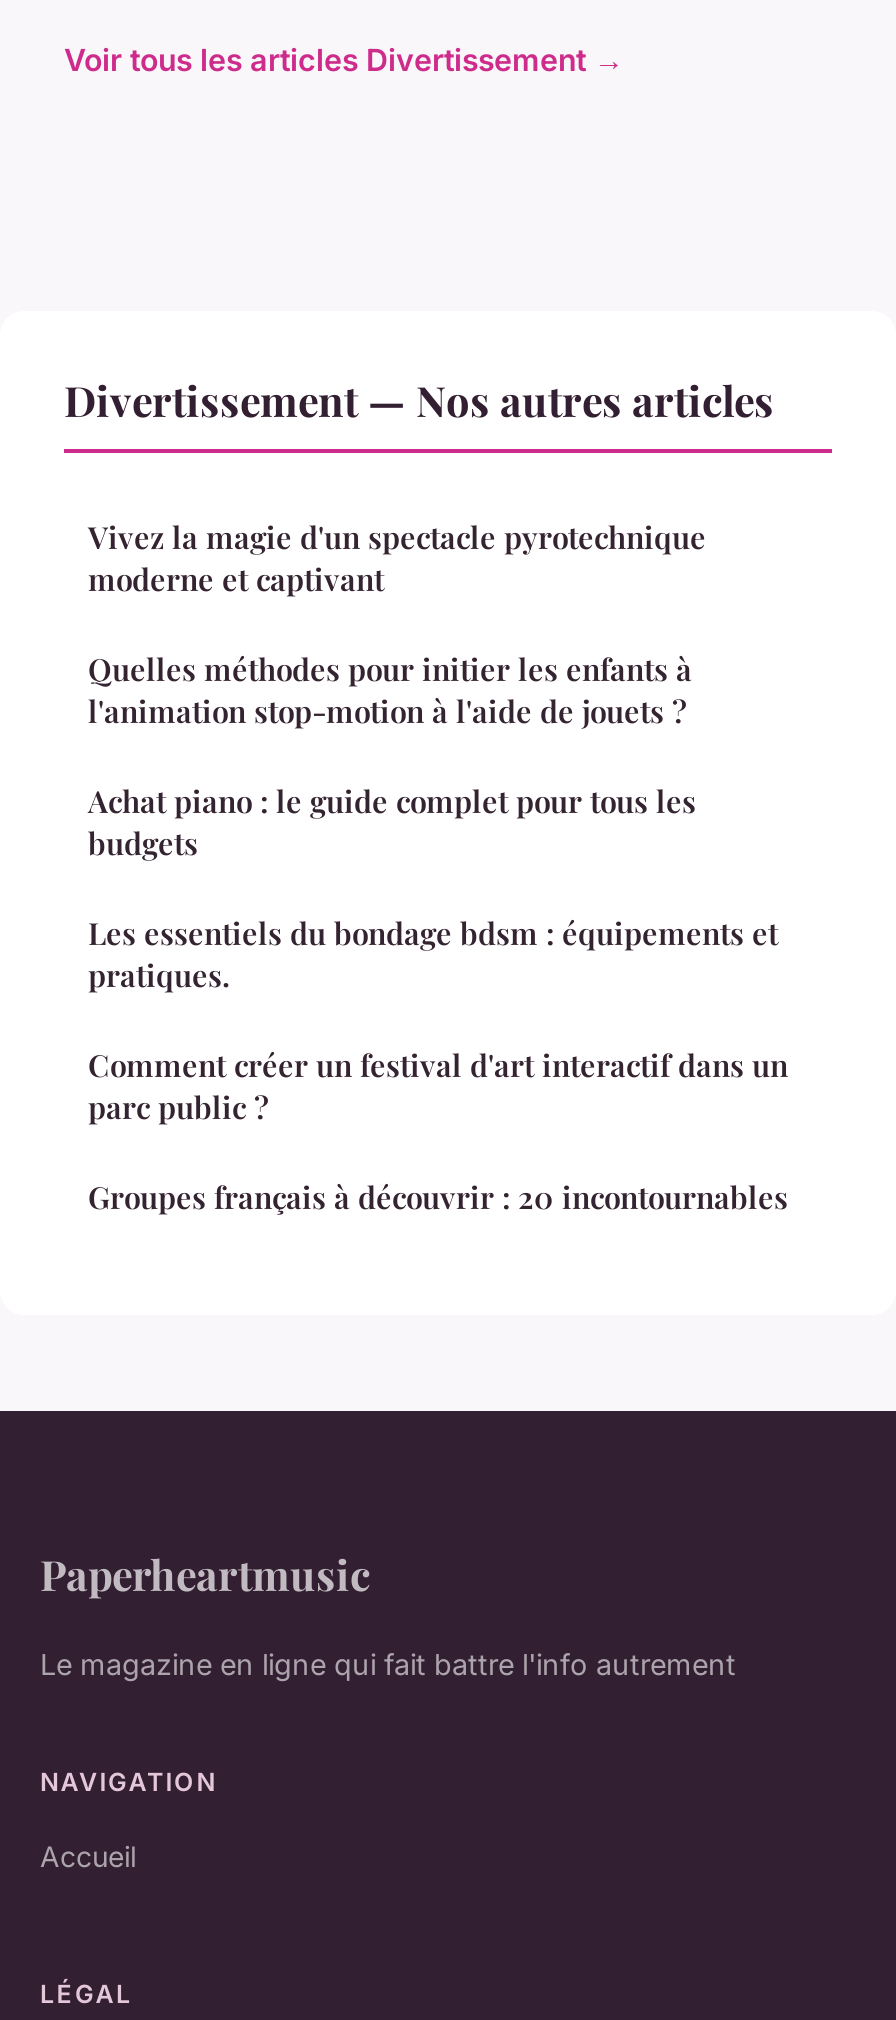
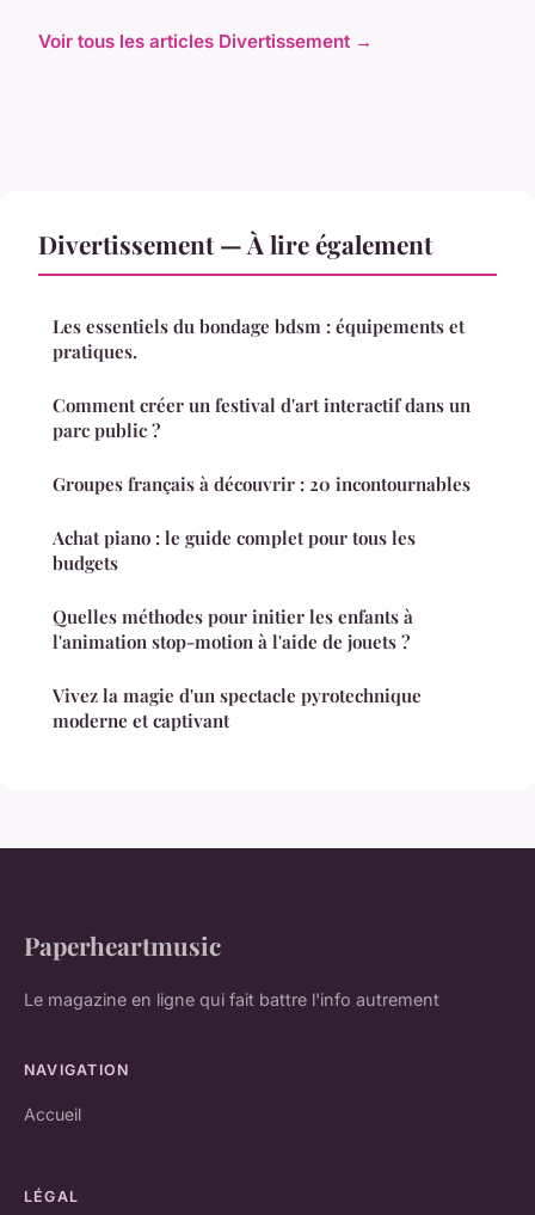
- Divertissement — Nos autres articles
+ Divertissement — À lire également

moved down: Achat piano : le guide complet pour tous les | budgets | Quelles méthodes pour initier les enfants à | l'animation stop-motion à l'aide de jouets ? | Vivez la magie d'un spectacle pyrotechnique | moderne et captivant

moved up: Les essentiels du bondage bdsm : équipements et | pratiques. | Comment créer un festival d'art interactif dans un | parc public ? | Groupes français à découvrir : 20 incontournables
